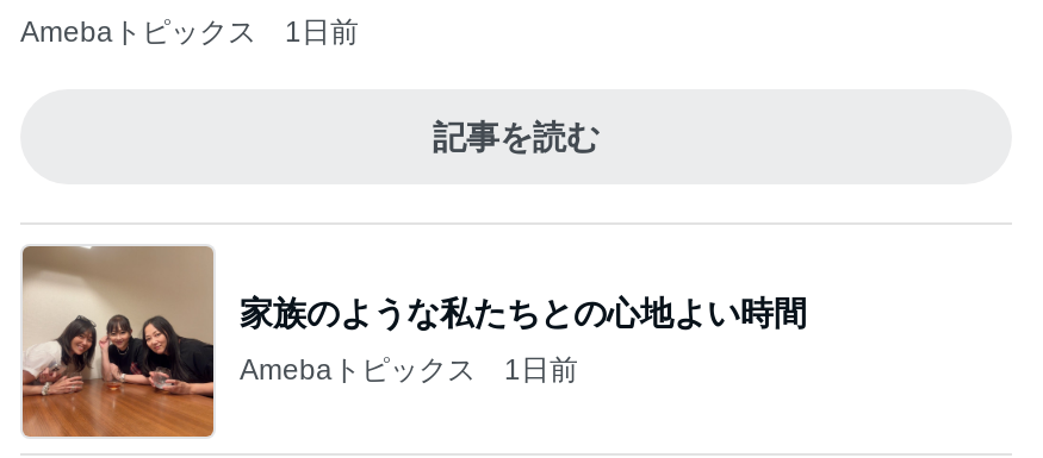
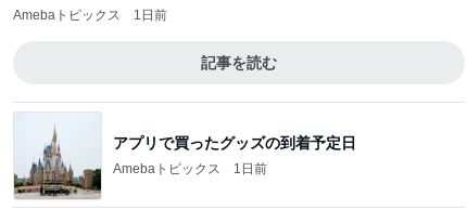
- [image]
- 家族のような私たちとの心地よい時間
+ [image]
+ アプリで買ったグッズの到着予定日
